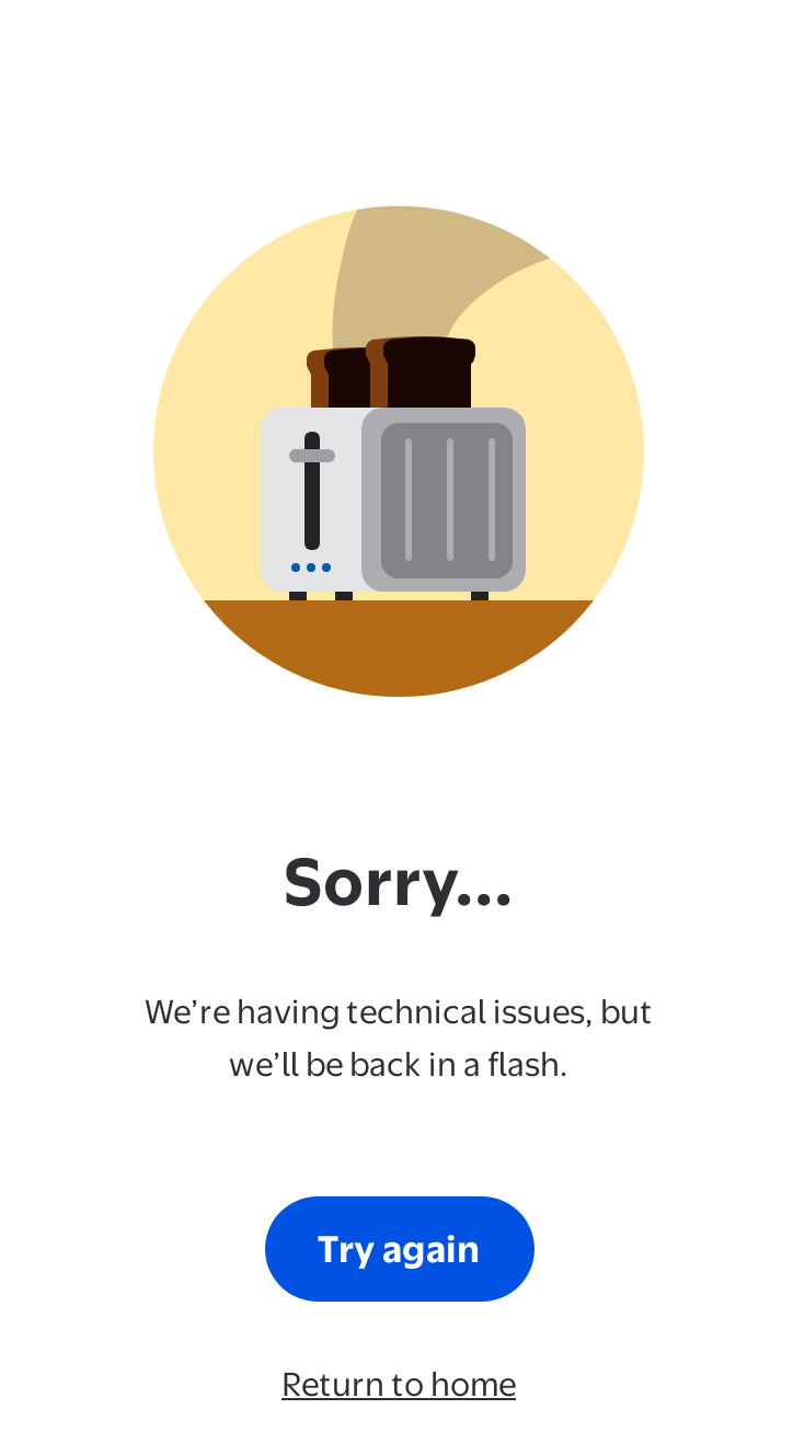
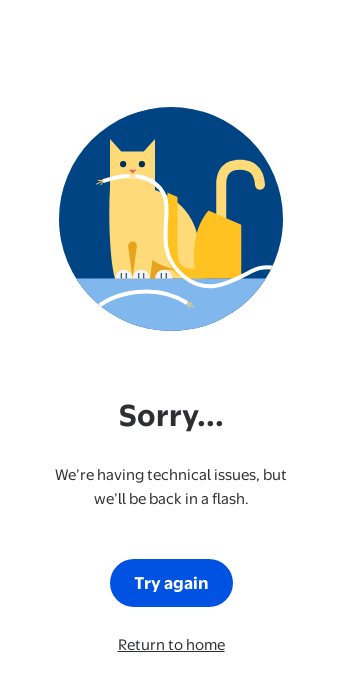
- [image]
+ [image]
